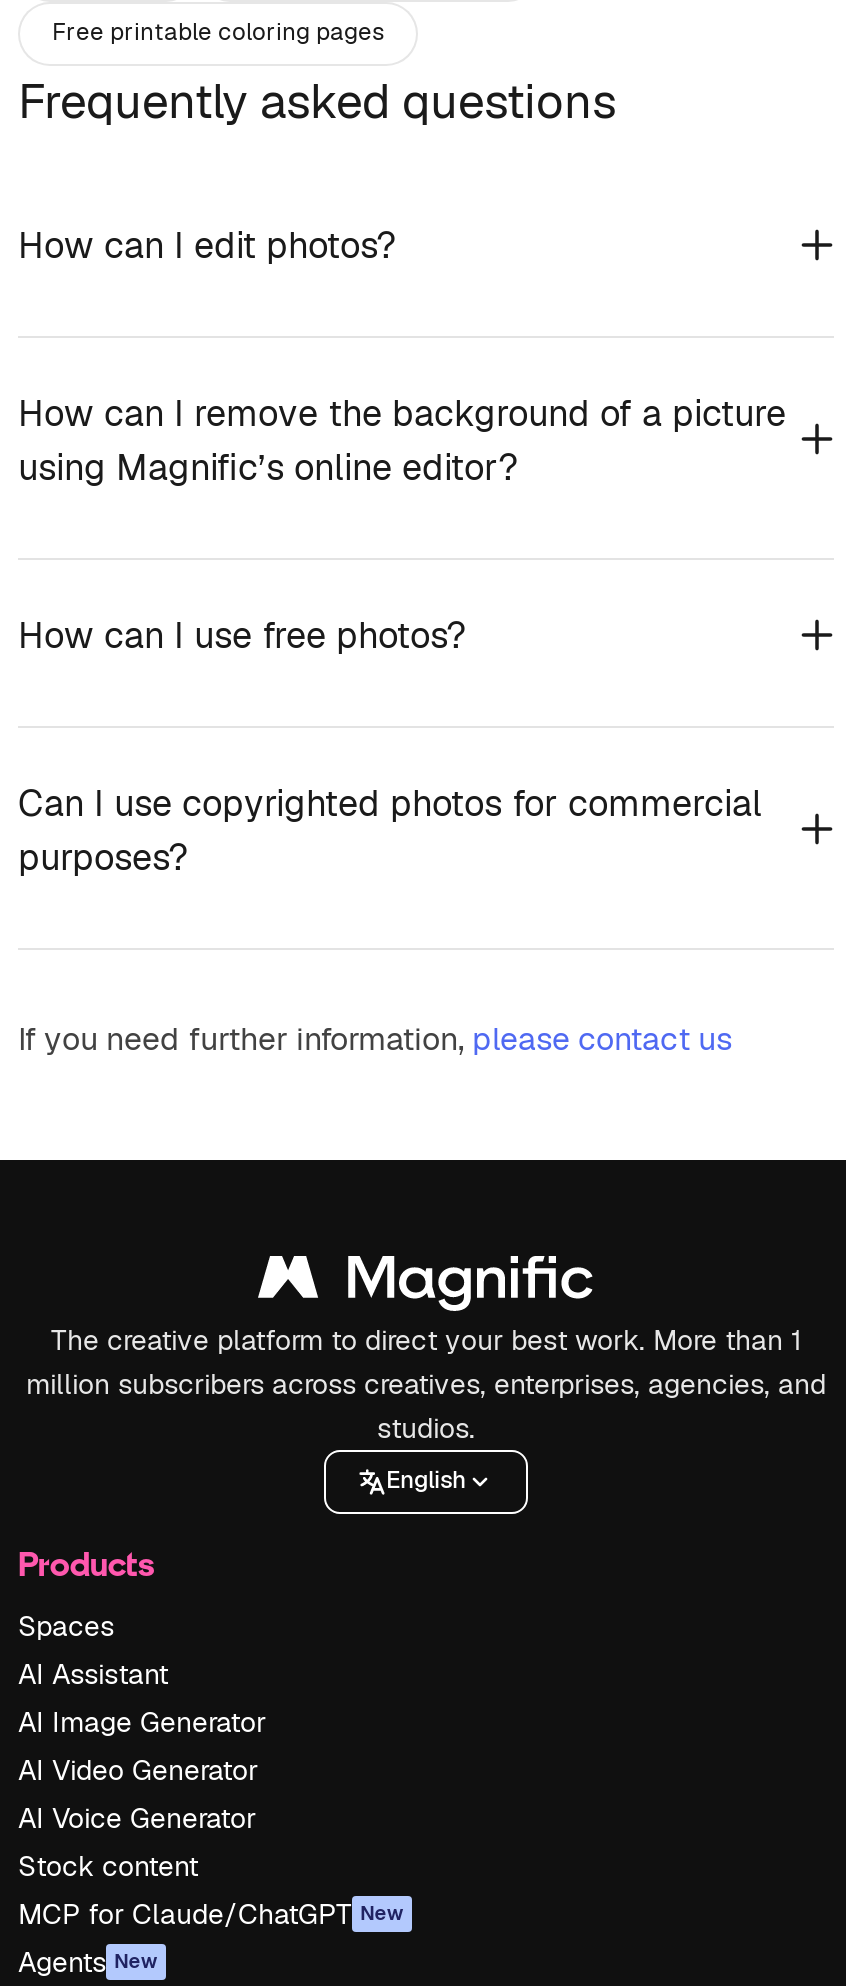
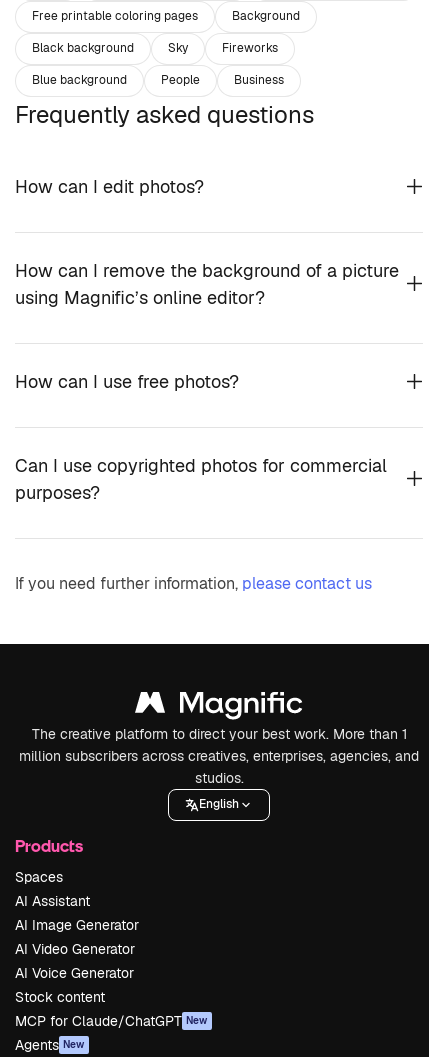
+ Background
+ Black background
+ Sky
+ Fireworks
+ Blue background
+ People
+ Business
